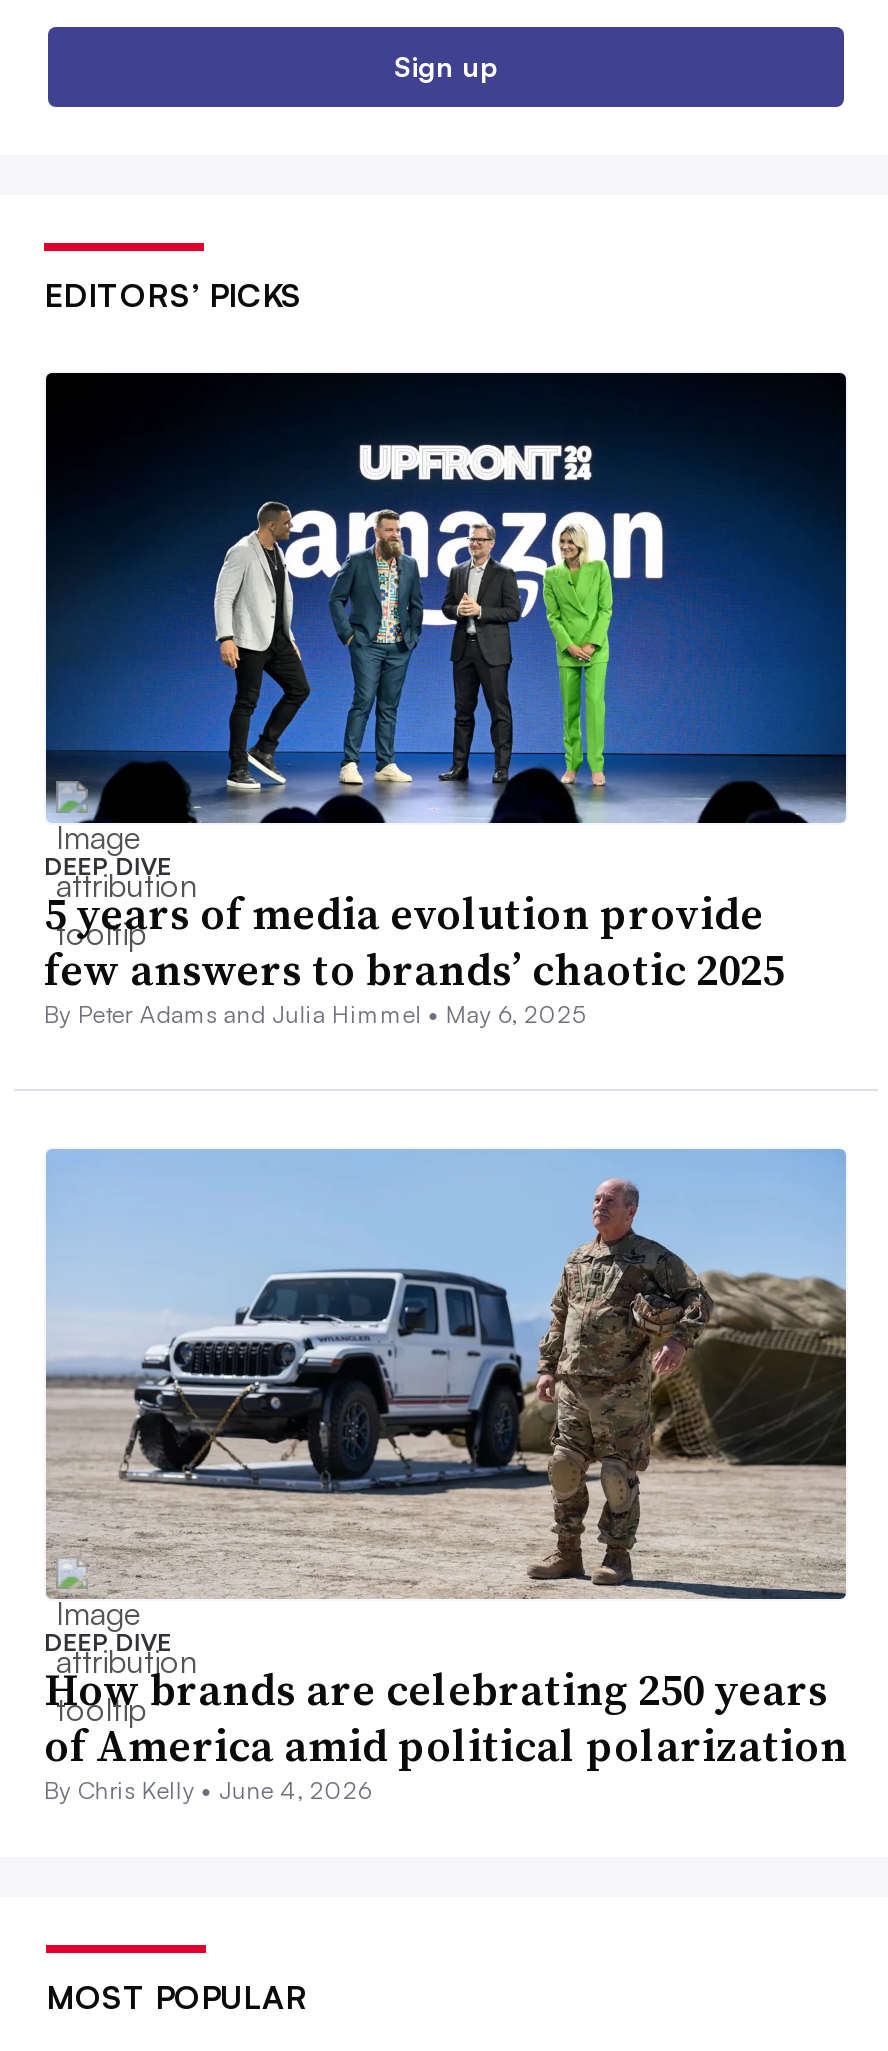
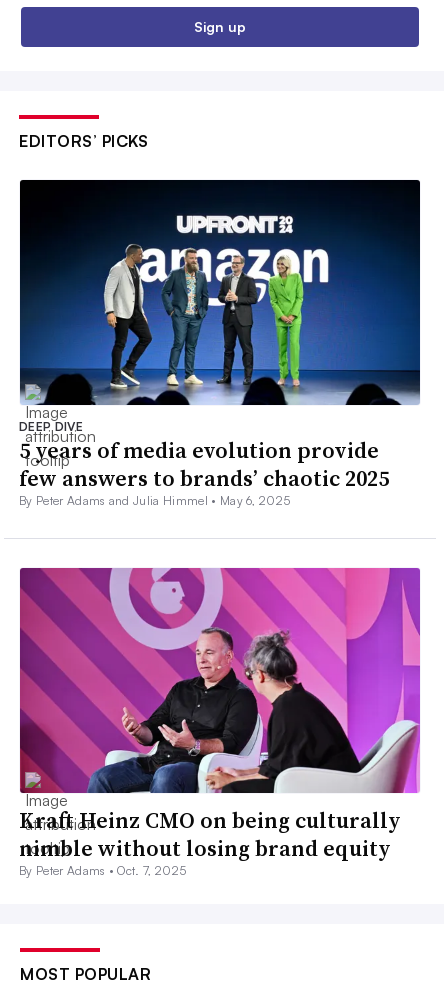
- [image]
- DEEP DIVE
- How brands are celebrating 250 years
- of America amid political polarization
- By Chris Kelly • June 4, 2026
+ [image]
+ Kraft Heinz CMO on being culturally
+ nimble without losing brand equity
+ By Peter Adams • Oct. 7, 2025
